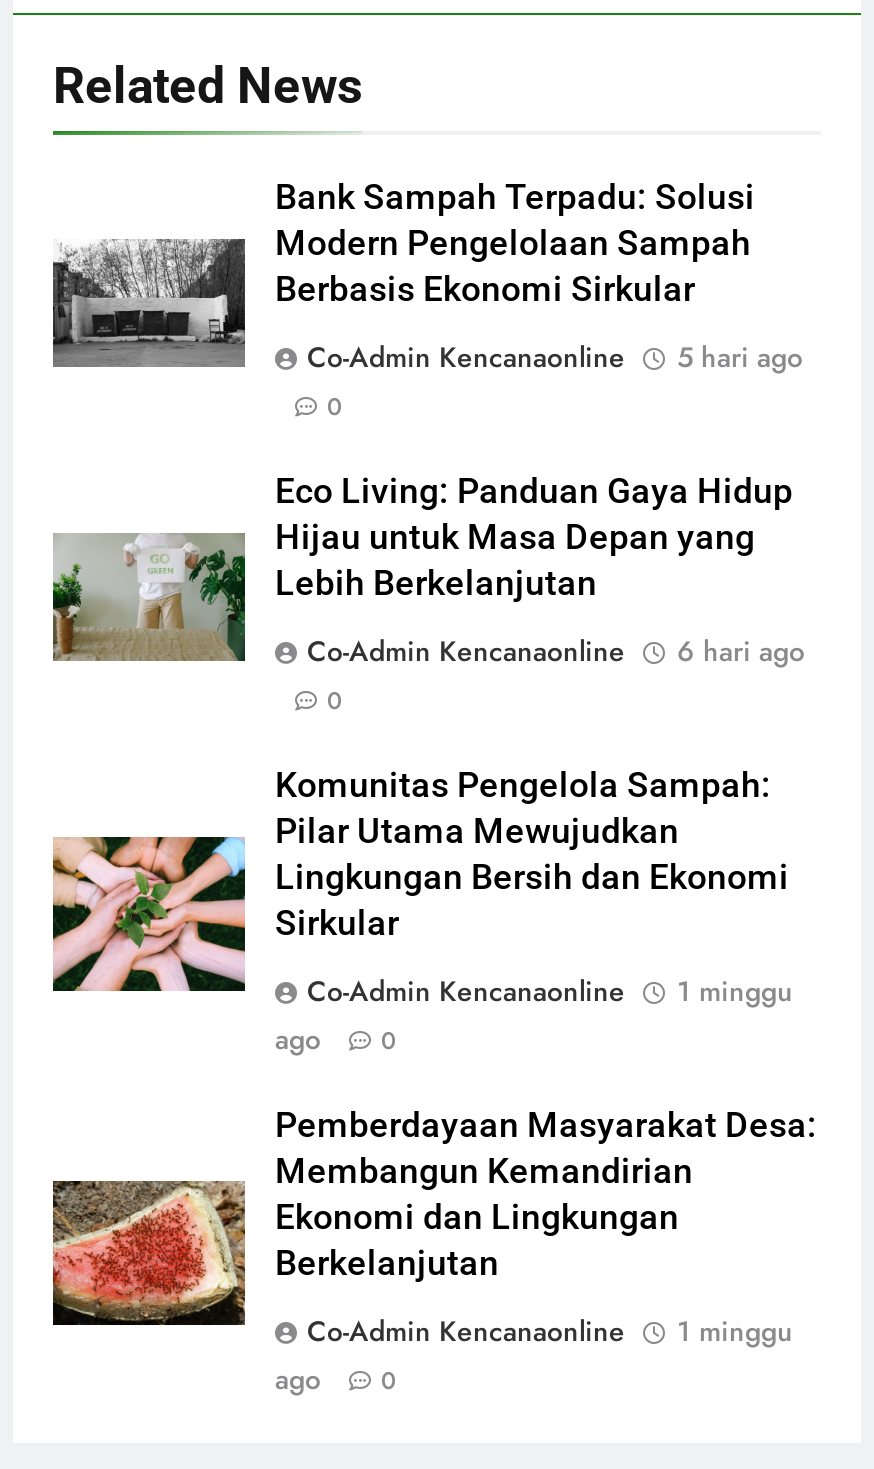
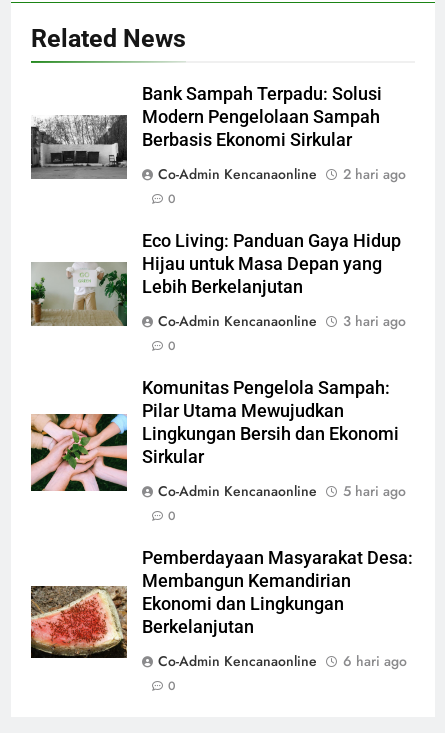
- Co-Admin Kencanaonline 5 hari ago
+ Co-Admin Kencanaonline 2 hari ago

- Co-Admin Kencanaonline 6 hari ago
+ Co-Admin Kencanaonline 3 hari ago

- 1 minggu
- ago
+ 5 hari ago

- 1 minggu
- ago
+ 6 hari ago
